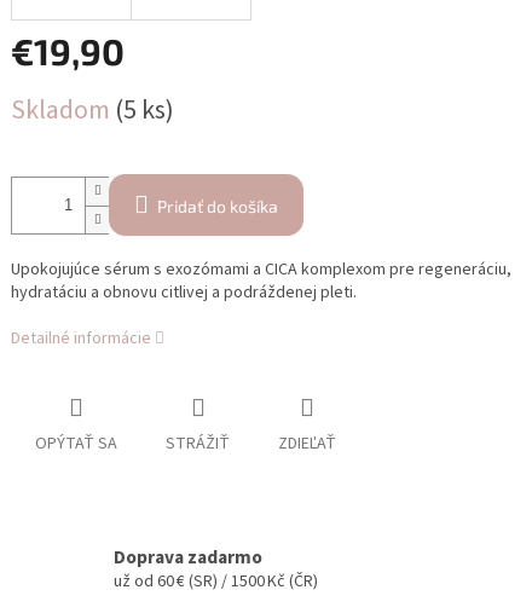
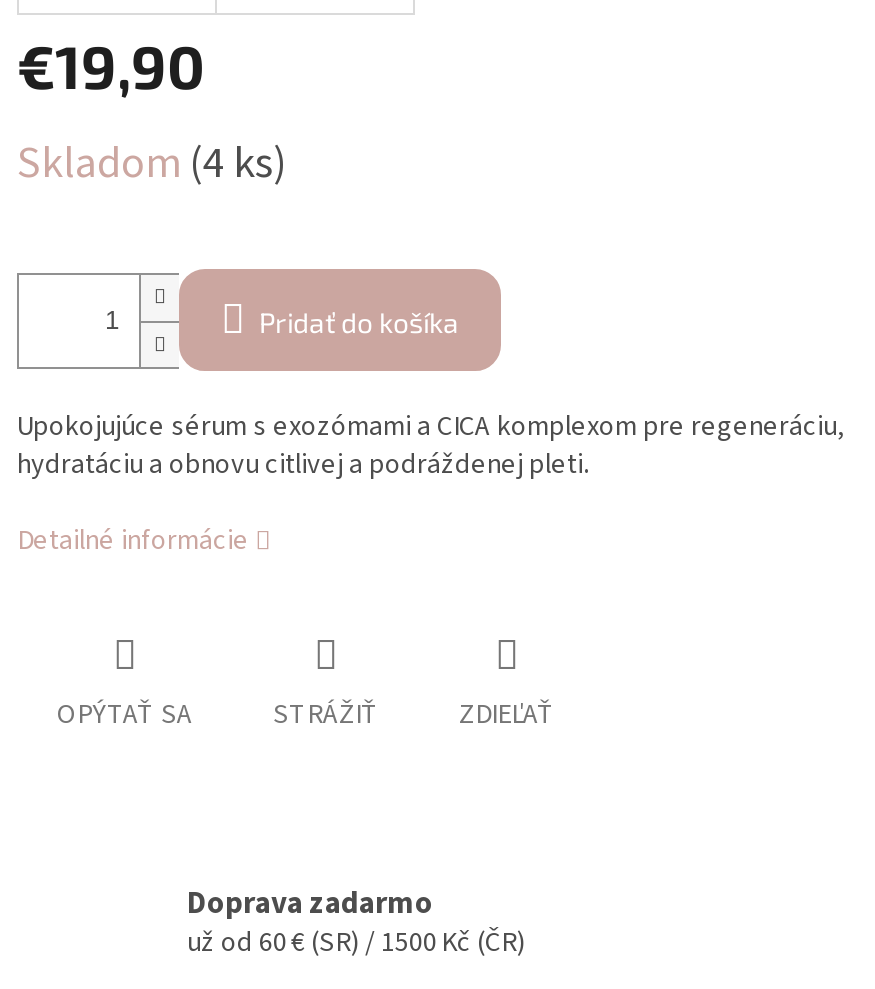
- Skladom (5 ks)
+ Skladom (4 ks)
